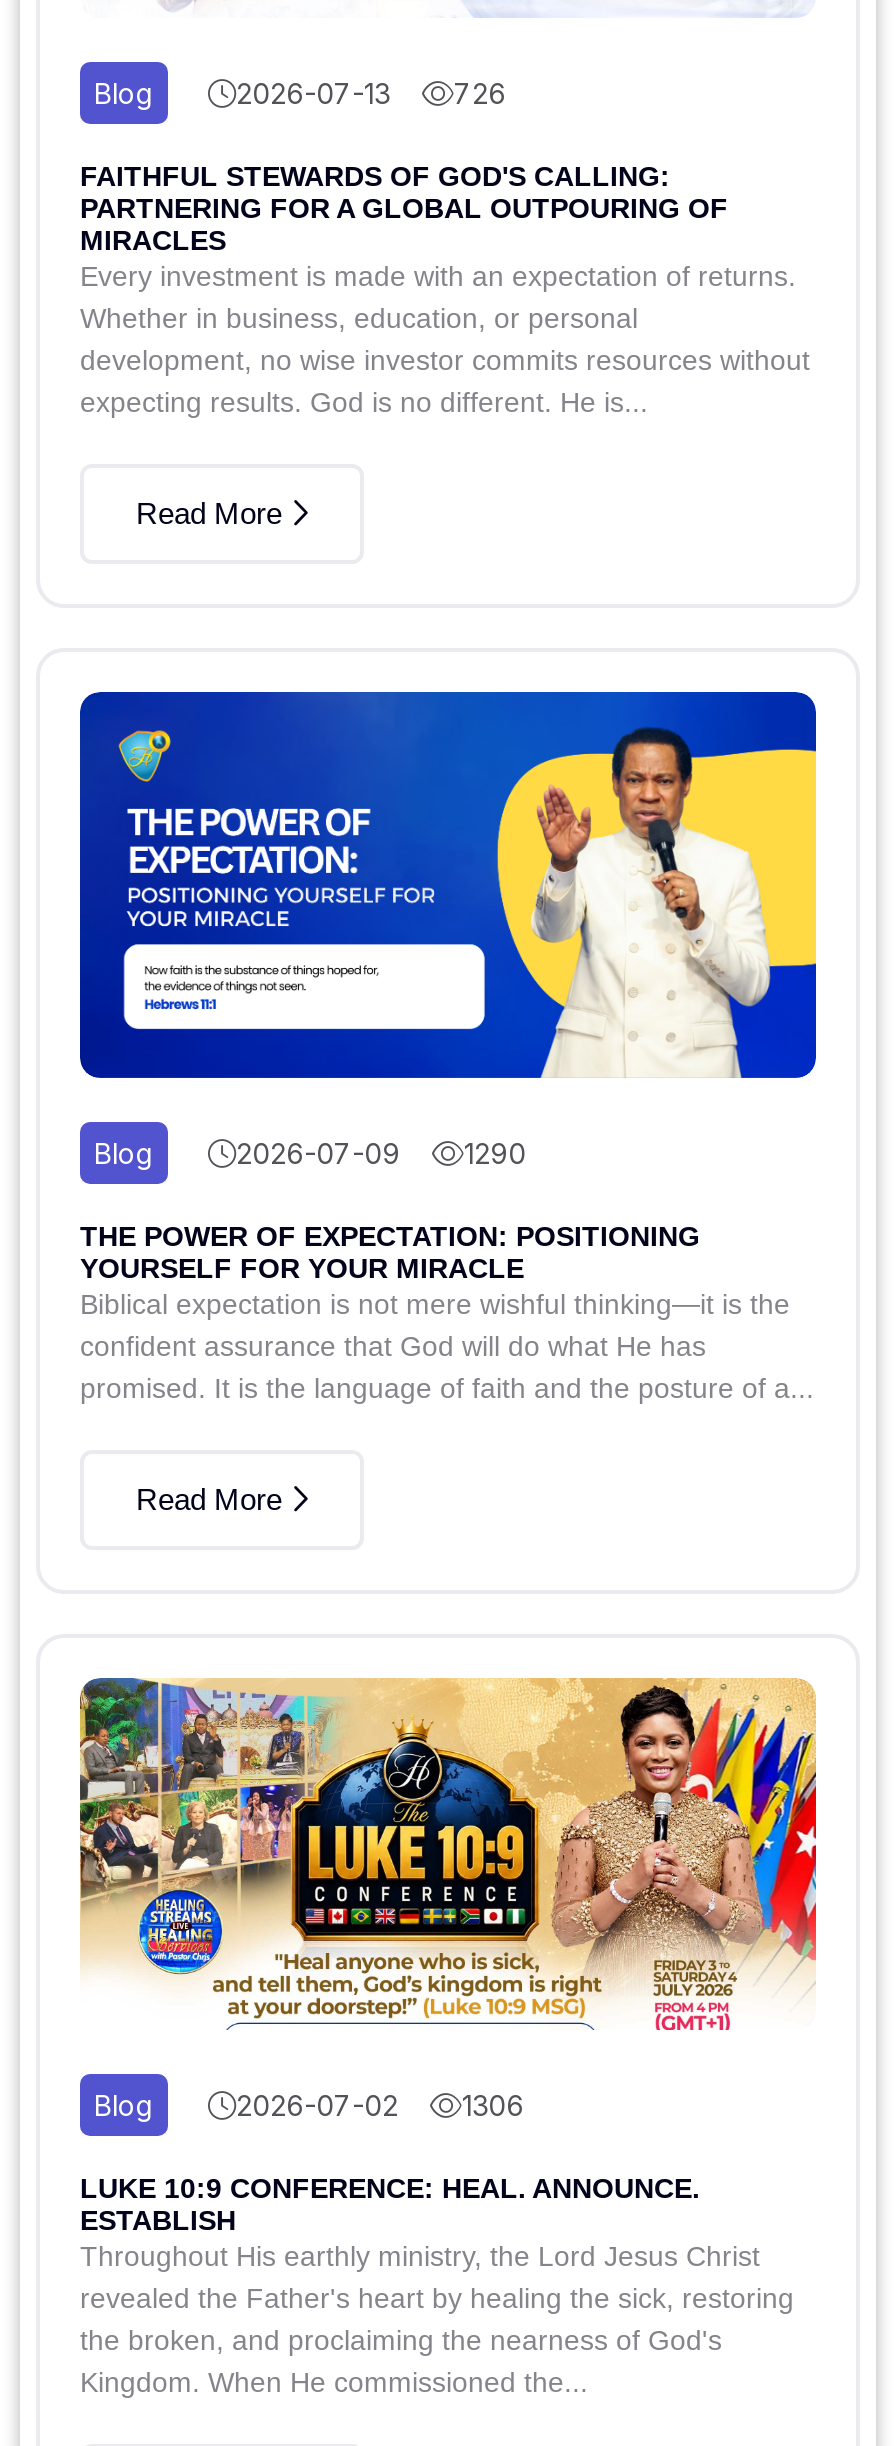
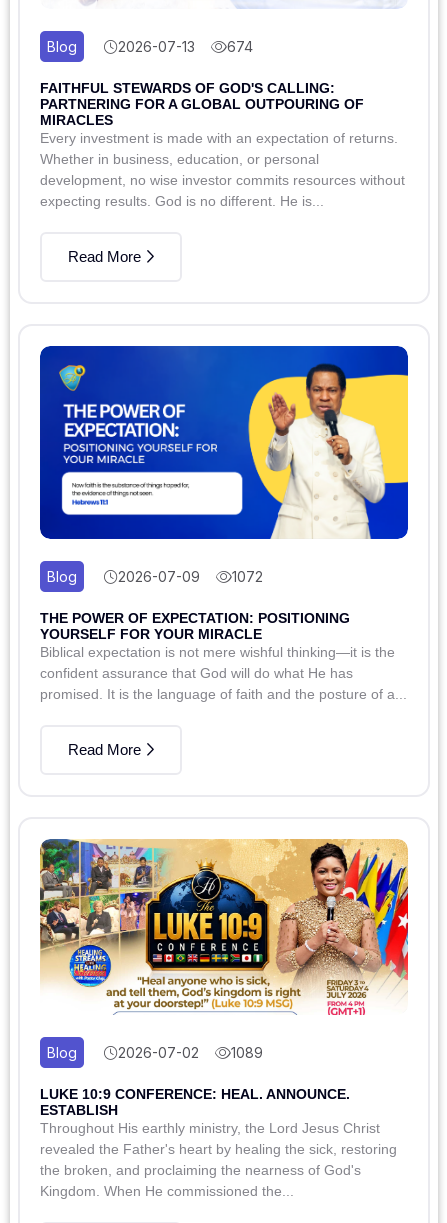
- 2026-07-13 726
+ 2026-07-13 674

- 2026-07-09 1290
+ 2026-07-09 1072

- 2026-07-02 1306
+ 2026-07-02 1089
